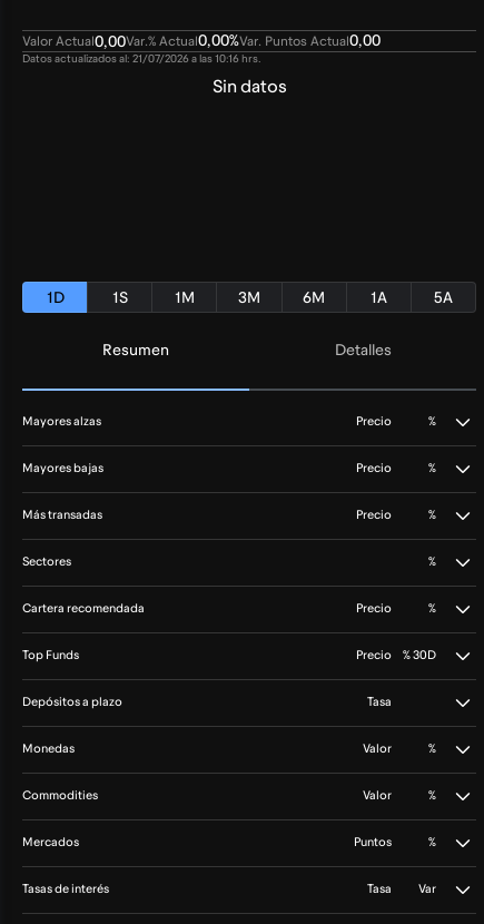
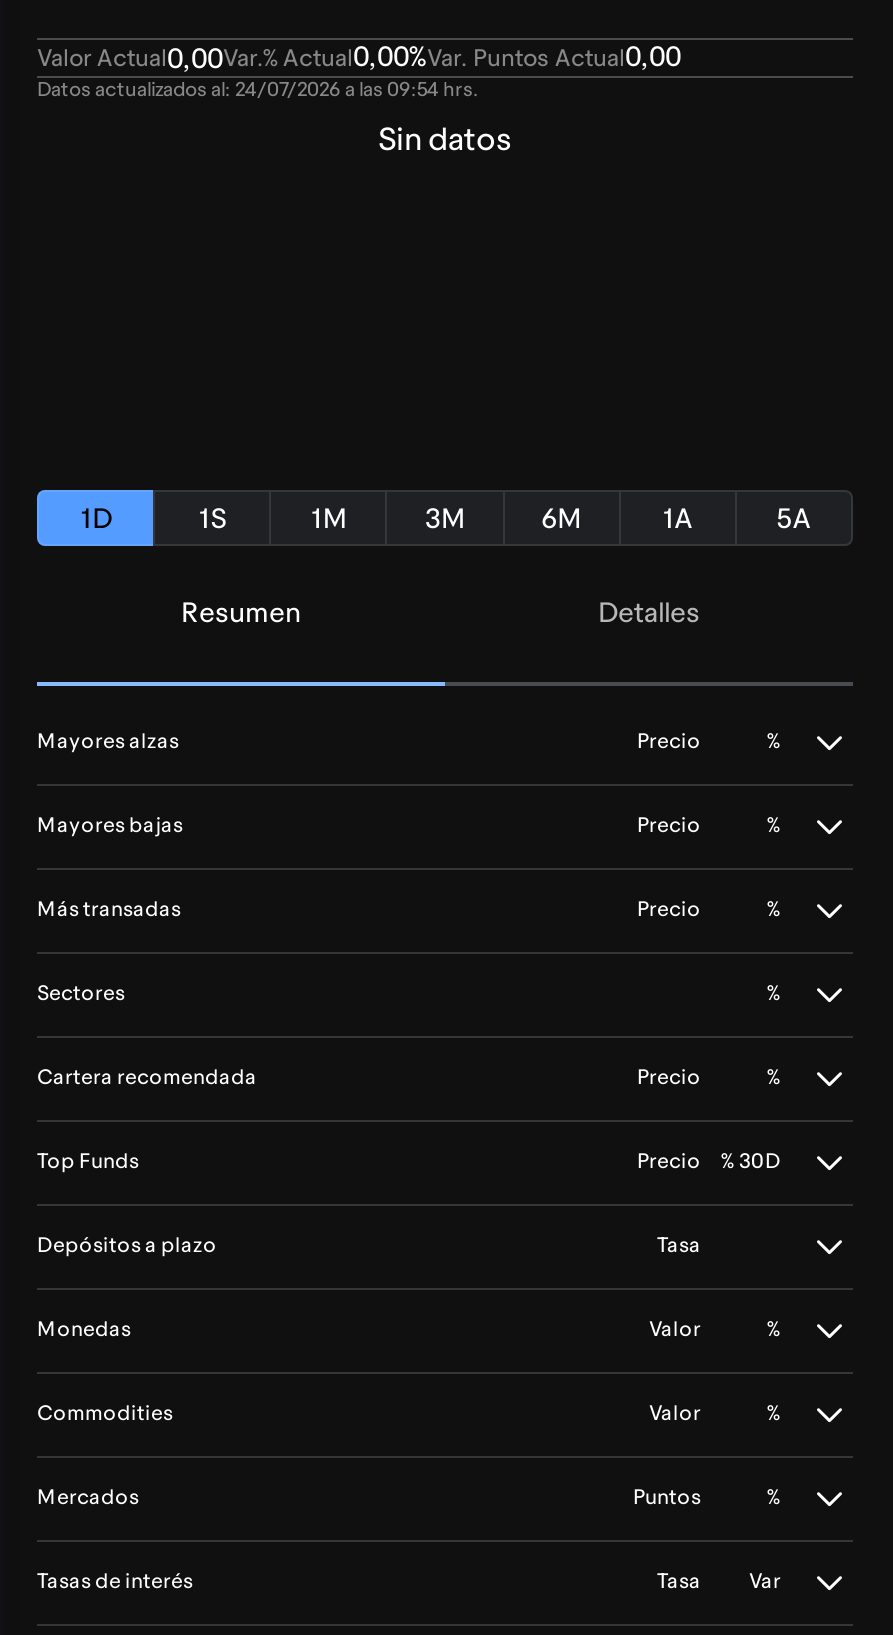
- Datos actualizados al: 21/07/2026 a las 10:16 hrs.
+ Datos actualizados al: 24/07/2026 a las 09:54 hrs.
